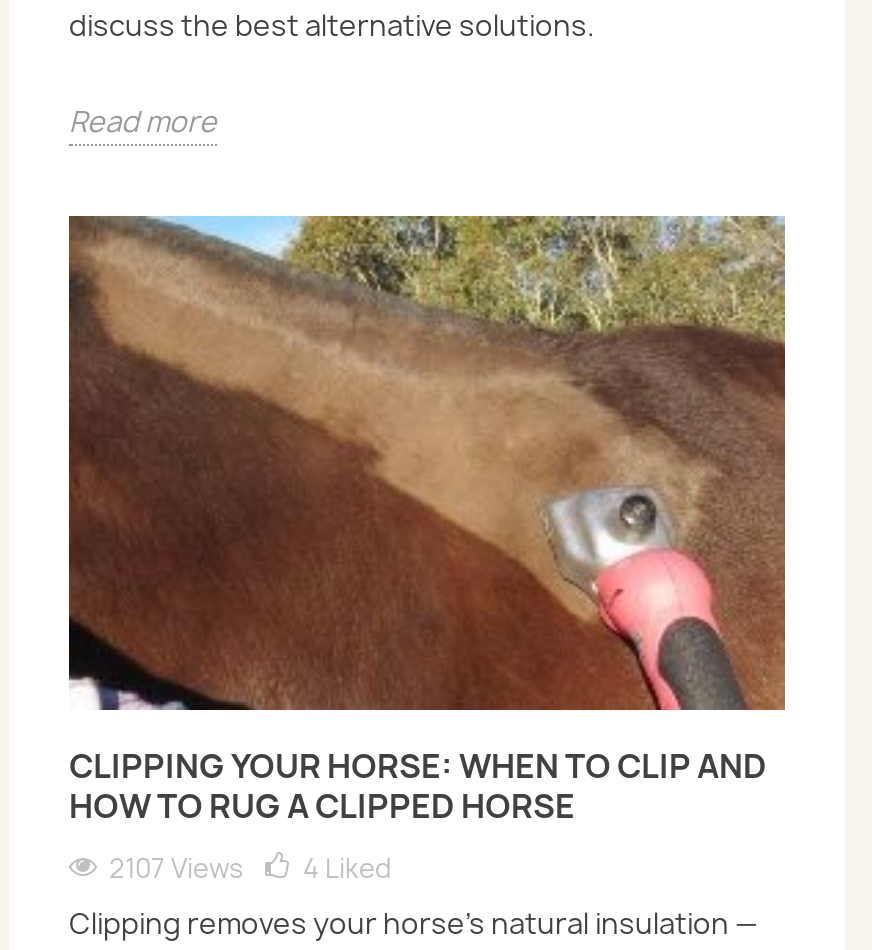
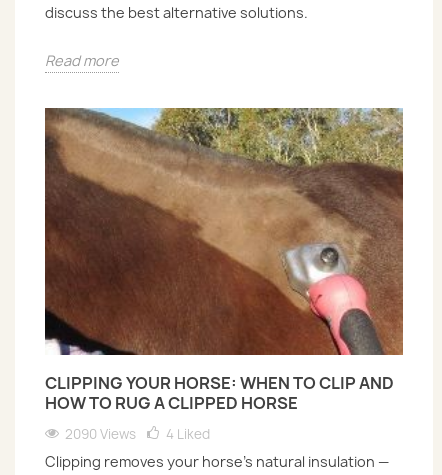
- 2107 Views 4 Liked
+ 2090 Views 4 Liked
